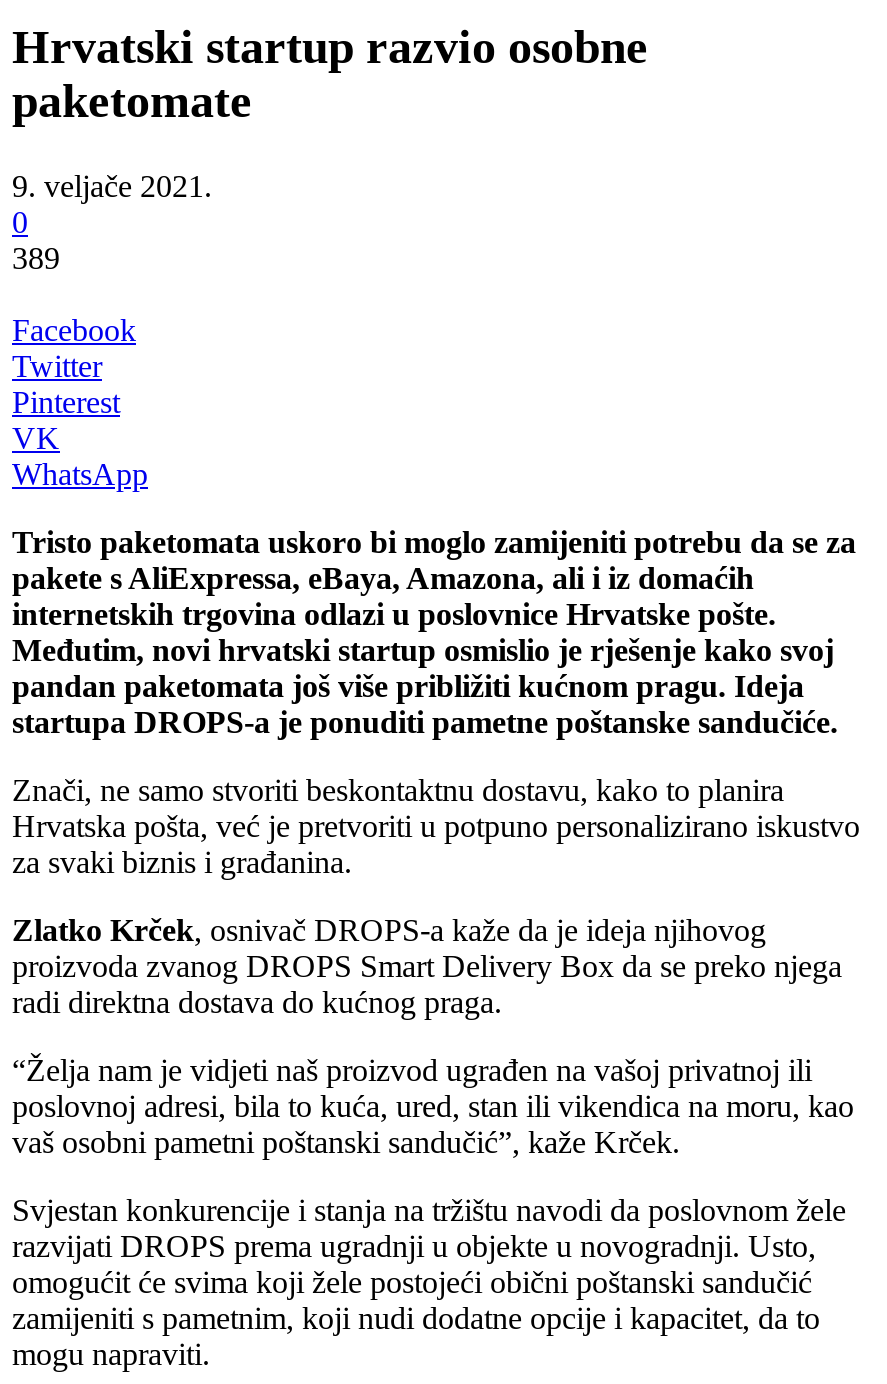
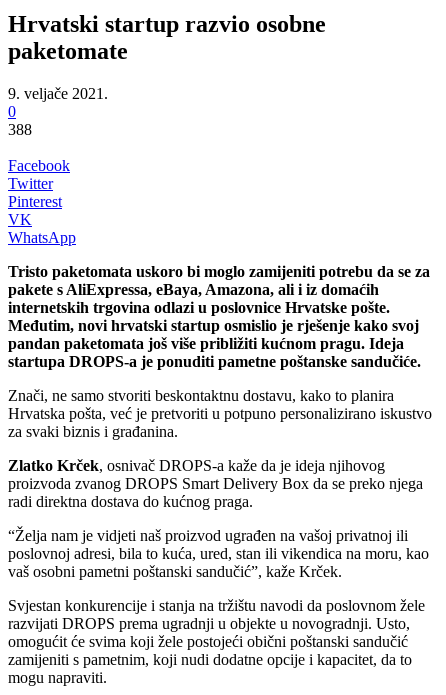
- 389
+ 388
